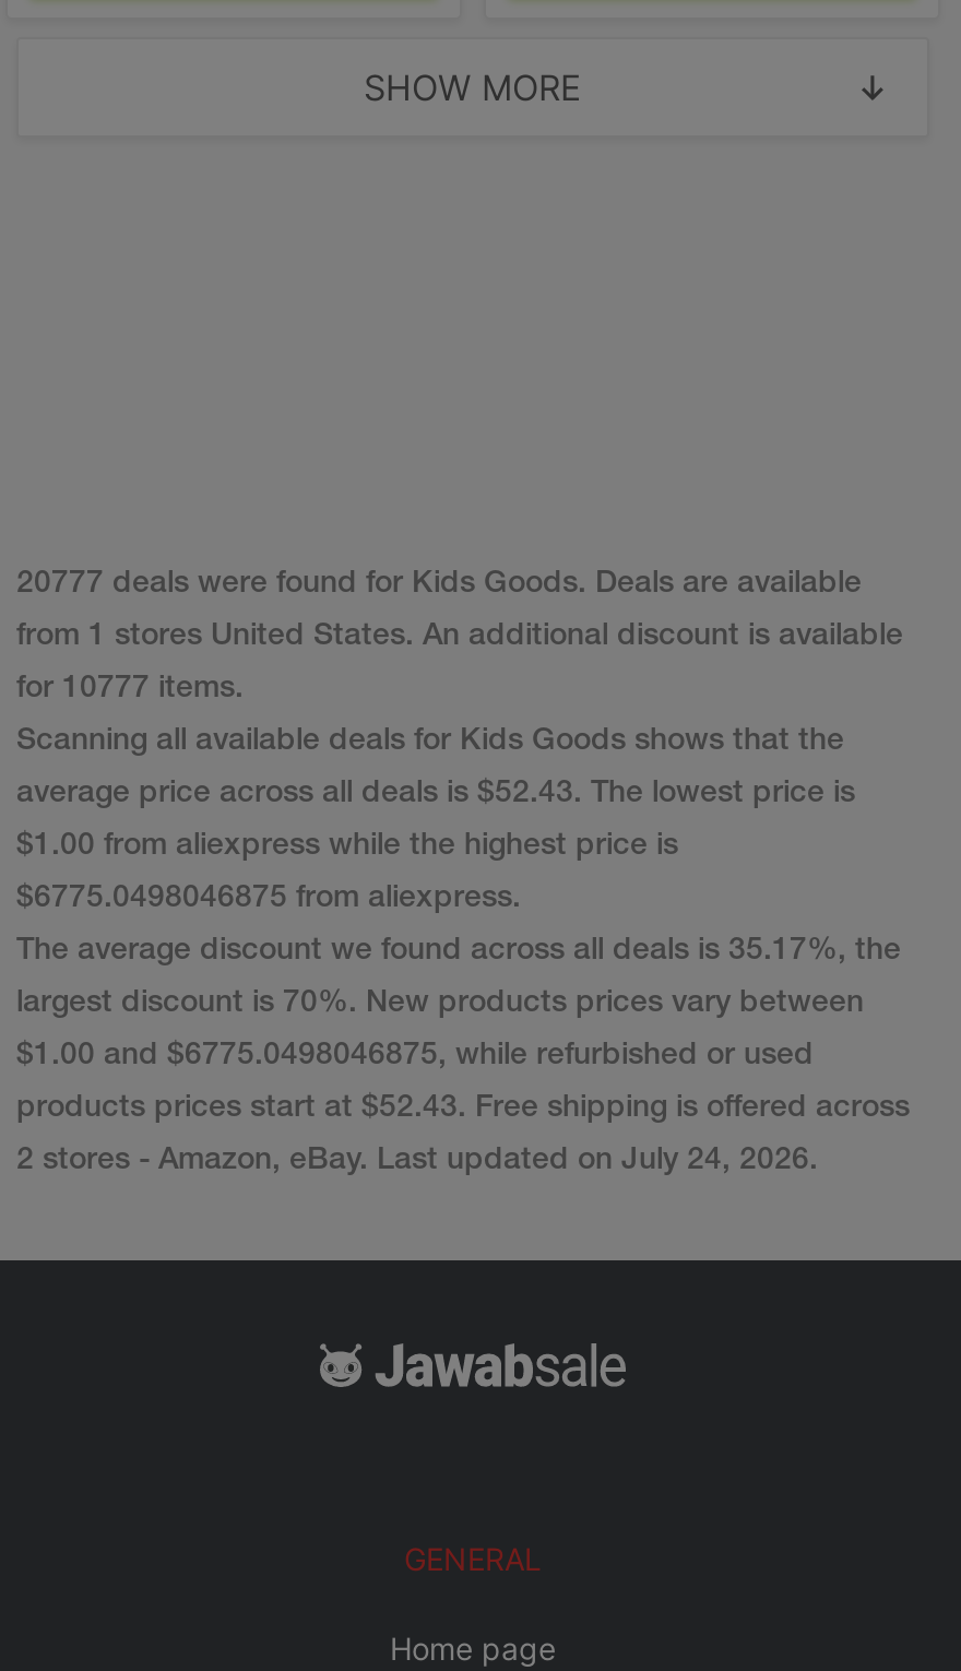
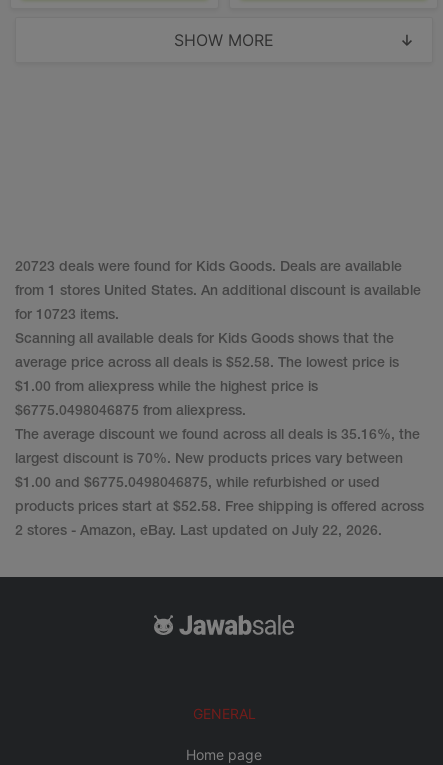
- 20777 deals were found for Kids Goods. Deals are available
+ 20723 deals were found for Kids Goods. Deals are available

- for 10777 items.
+ for 10723 items.

- average price across all deals is $52.43. The lowest price is
+ average price across all deals is $52.58. The lowest price is

- The average discount we found across all deals is 35.17%, the
+ The average discount we found across all deals is 35.16%, the

- products prices start at $52.43. Free shipping is offered across
+ products prices start at $52.58. Free shipping is offered across

- 2 stores - Amazon, eBay. Last updated on July 24, 2026.
+ 2 stores - Amazon, eBay. Last updated on July 22, 2026.
